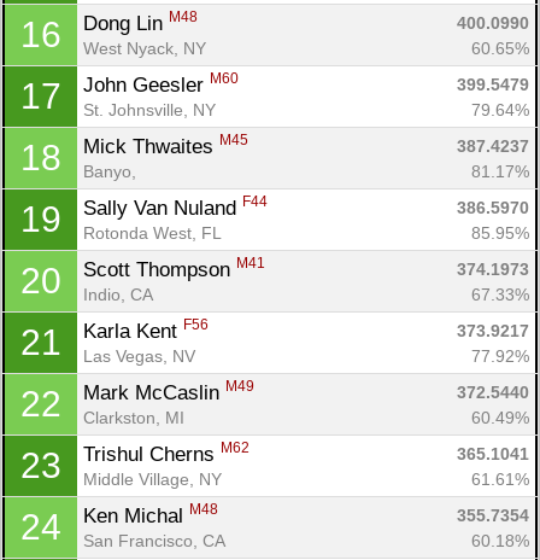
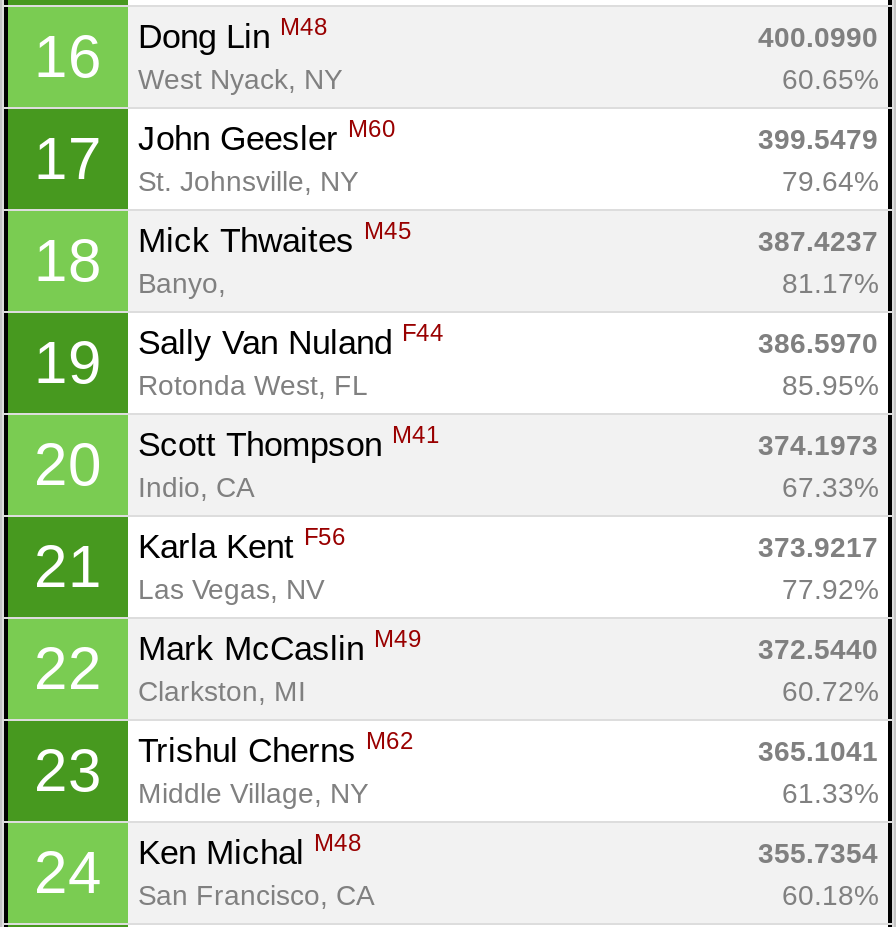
- 60.49%
+ 60.72%

- 61.61%
+ 61.33%
